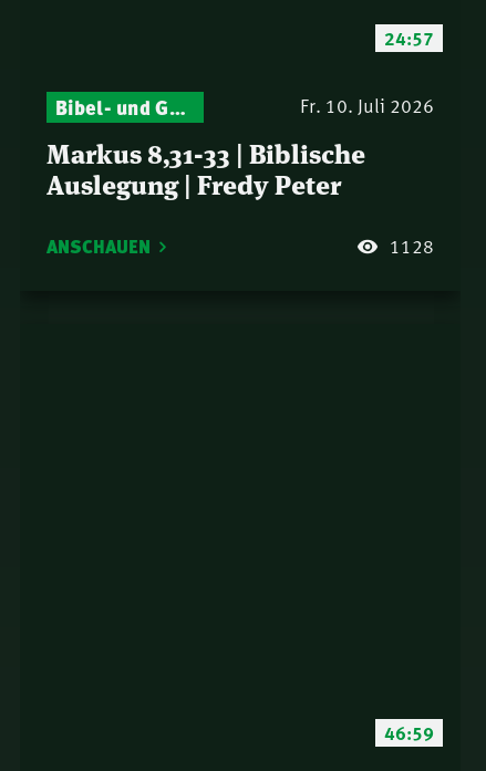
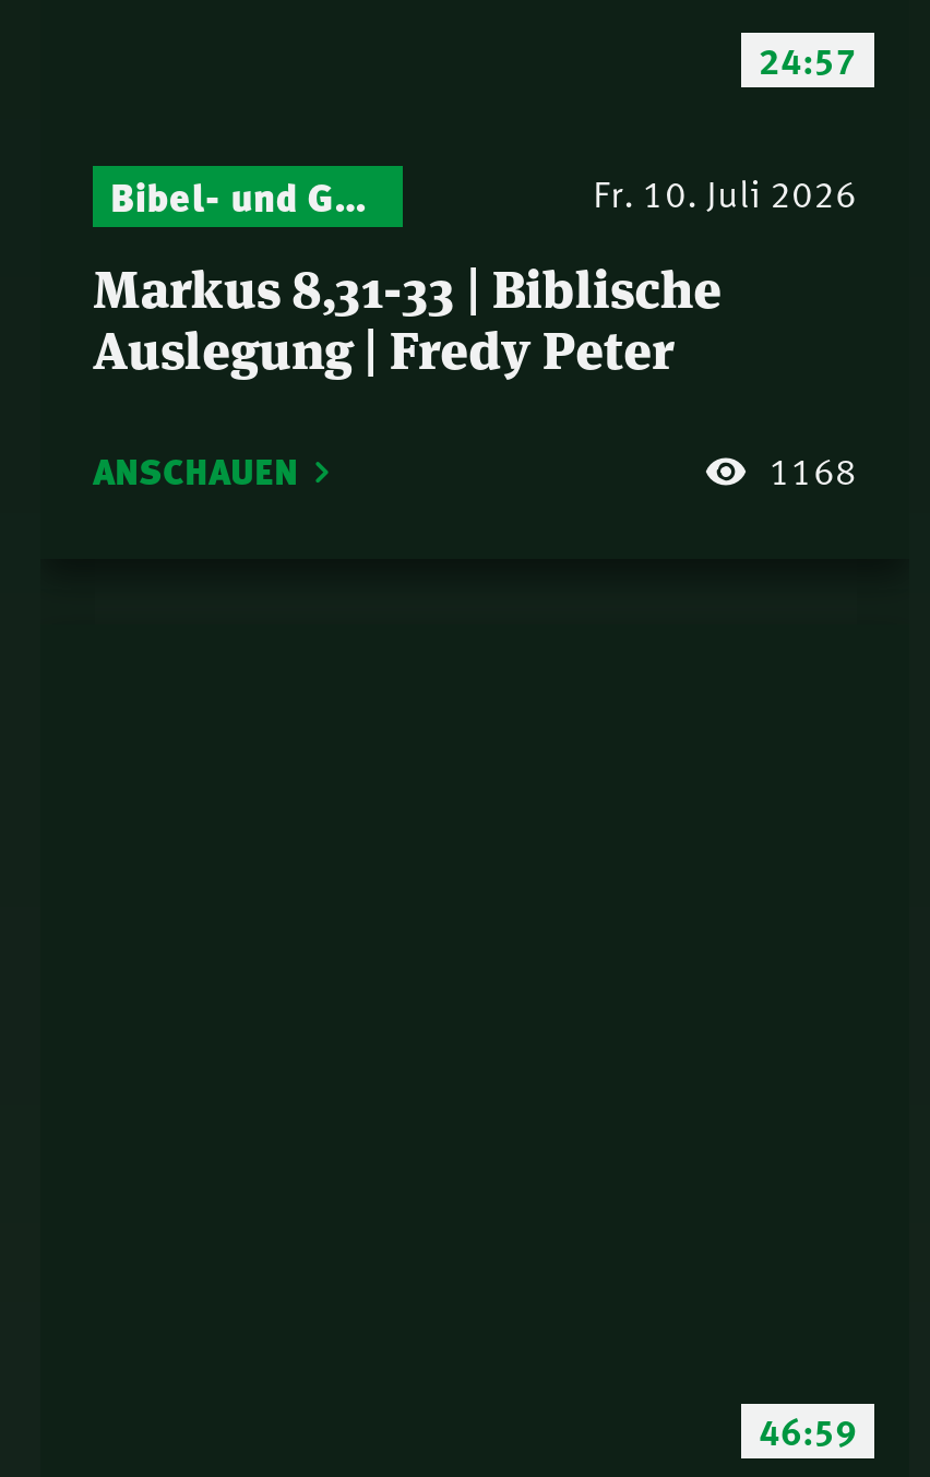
- 1128
+ 1168
